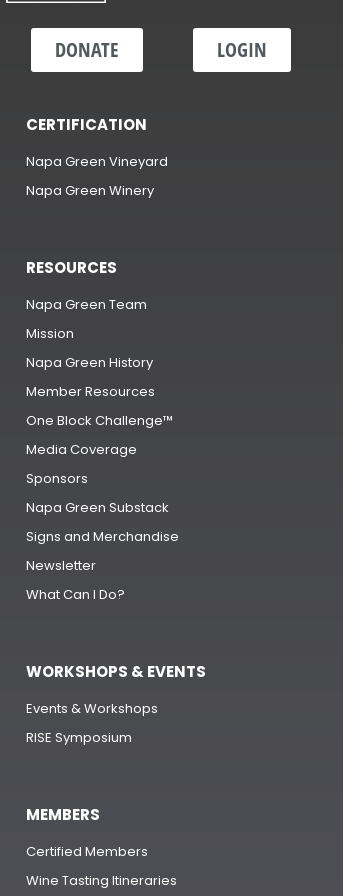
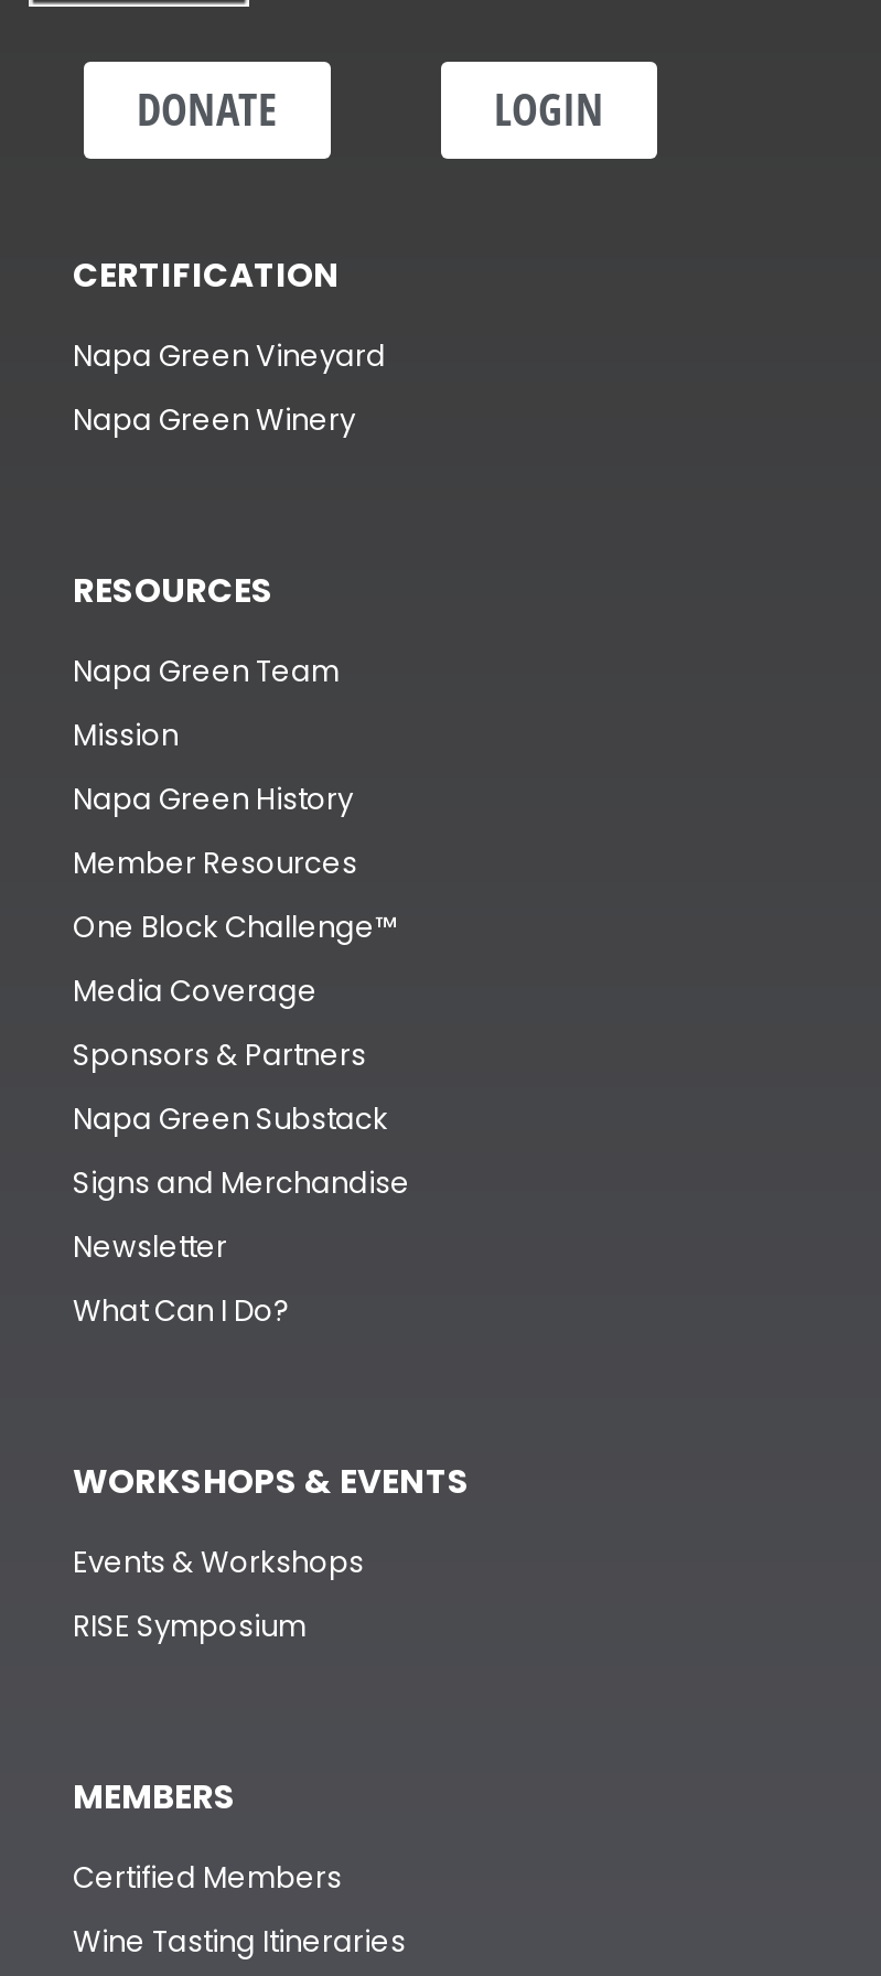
- Sponsors
+ Sponsors & Partners
